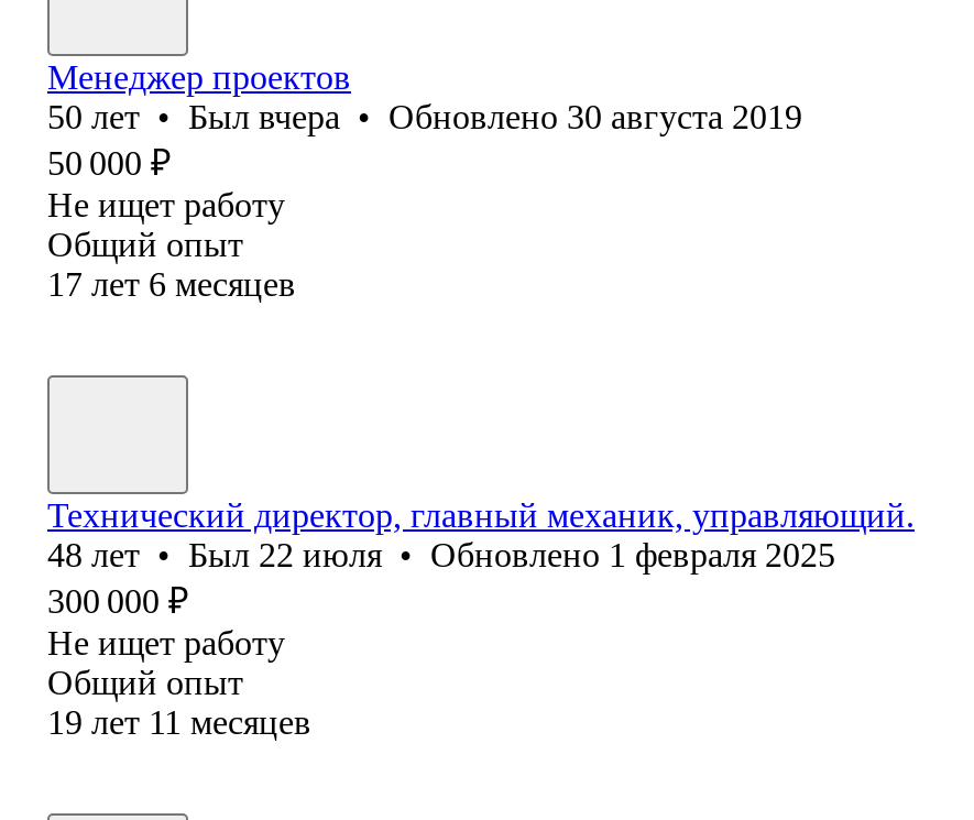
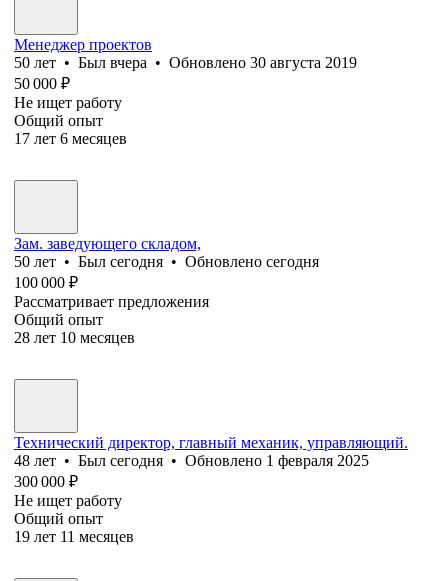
+ Зам. заведующего складом,
+ 50 лет • Был сегодня • Обновлено сегодня
+ 100 000 ₽
+ Рассматривает предложения
+ Общий опыт
+ 28 лет 10 месяцев

- 48 лет • Был 22 июля • Обновлено 1 февраля 2025
+ 48 лет • Был сегодня • Обновлено 1 февраля 2025
